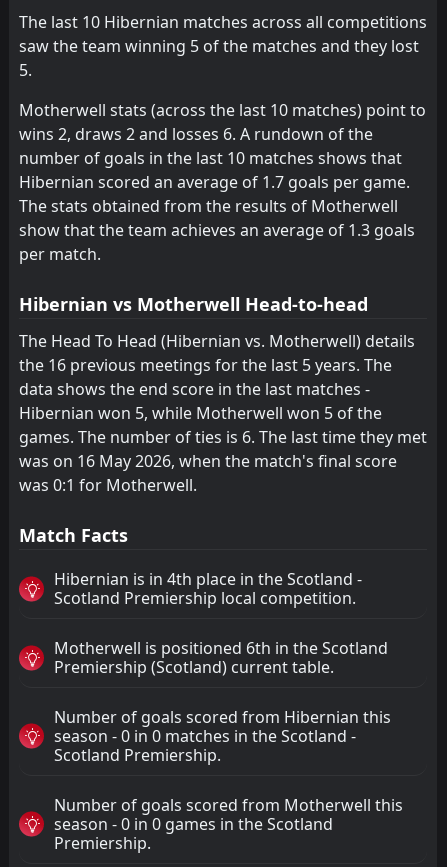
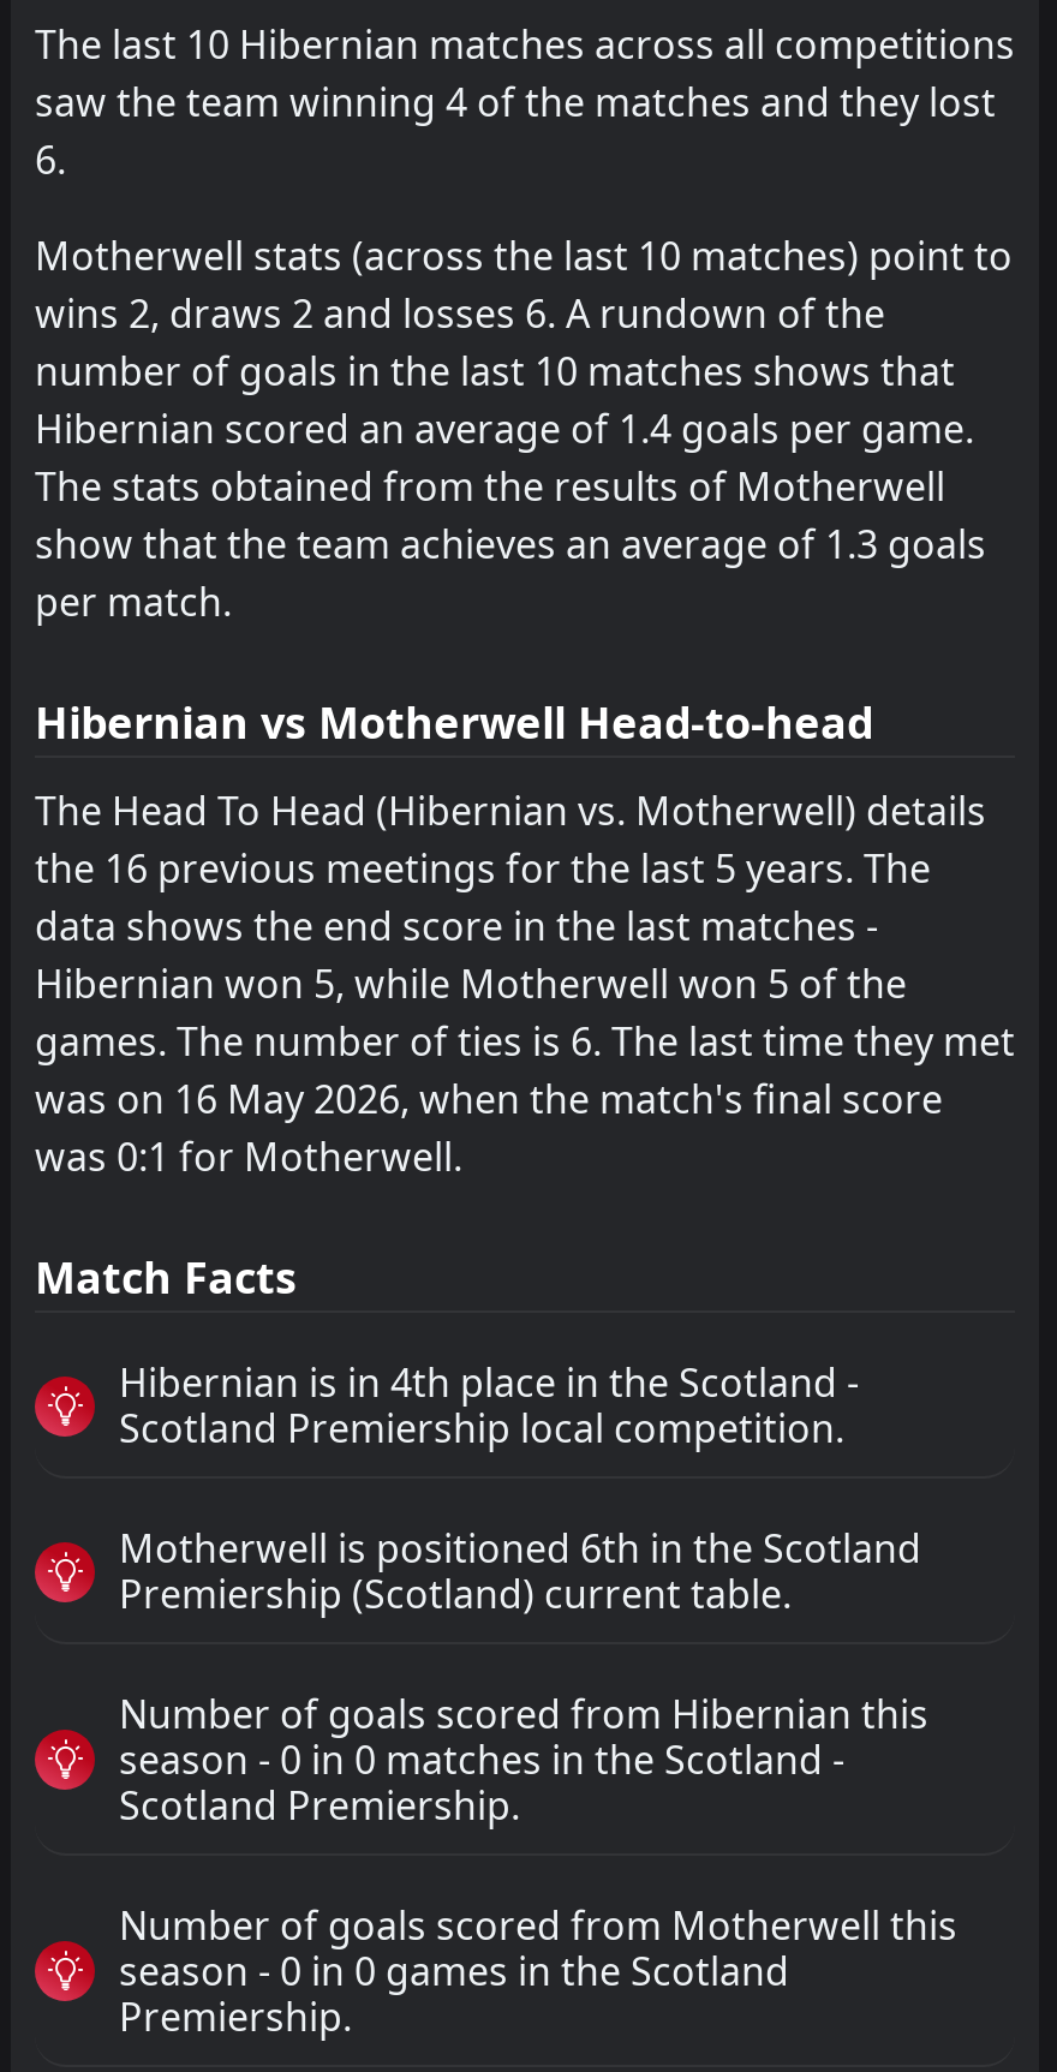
- saw the team winning 5 of the matches and they lost
+ saw the team winning 4 of the matches and they lost

- 5.
+ 6.

- Hibernian scored an average of 1.7 goals per game.
+ Hibernian scored an average of 1.4 goals per game.
